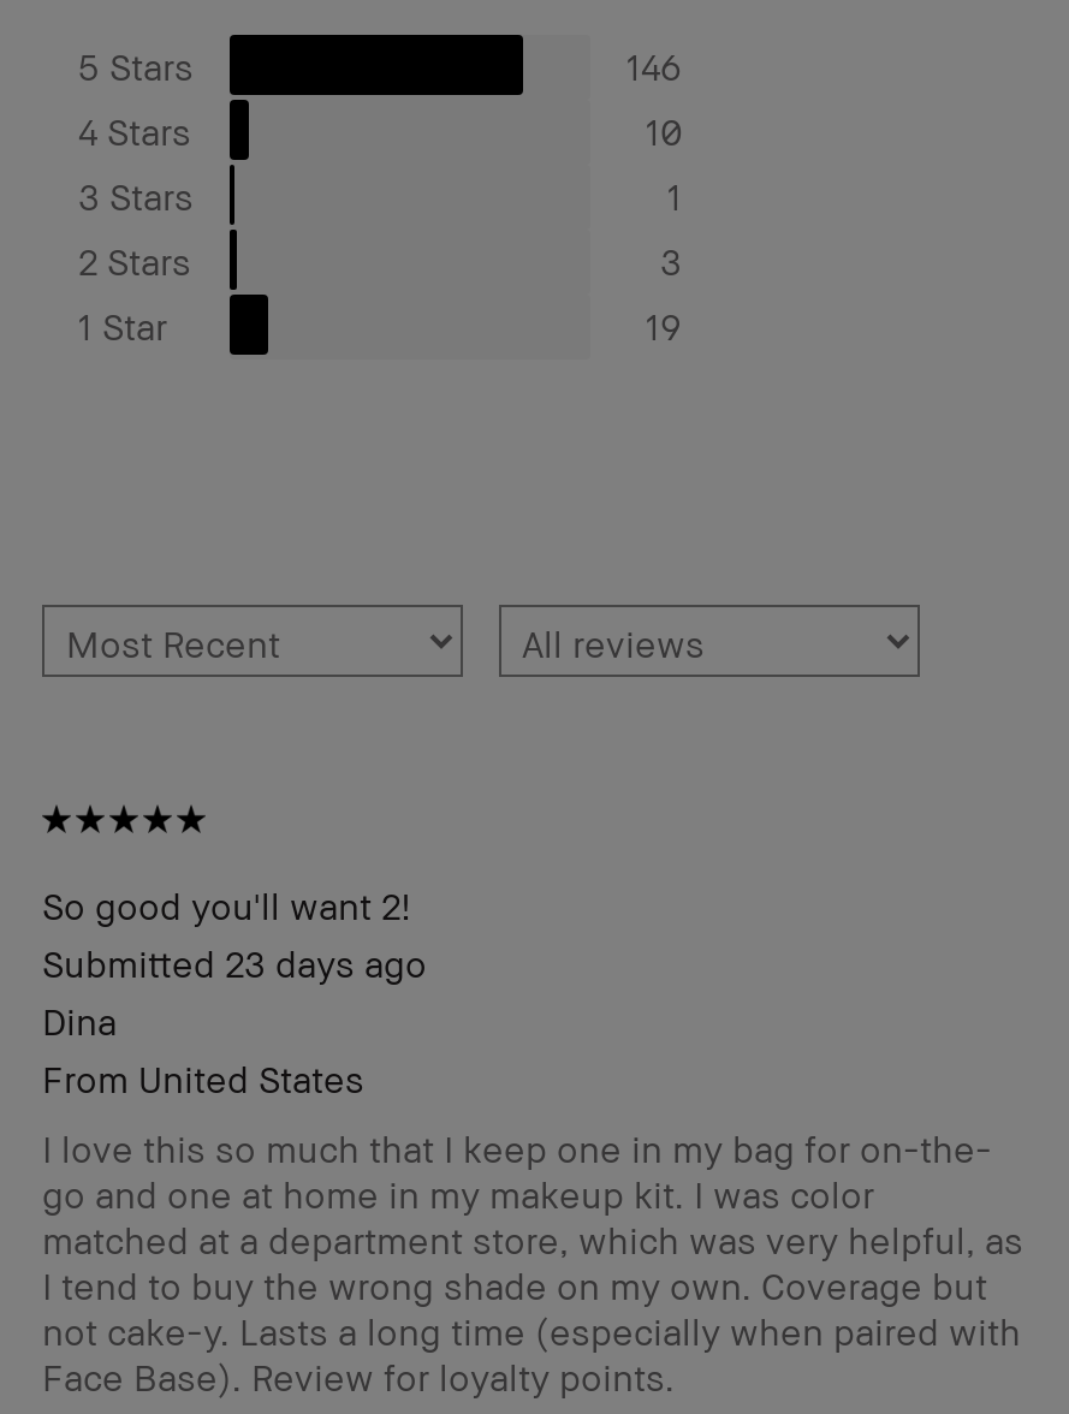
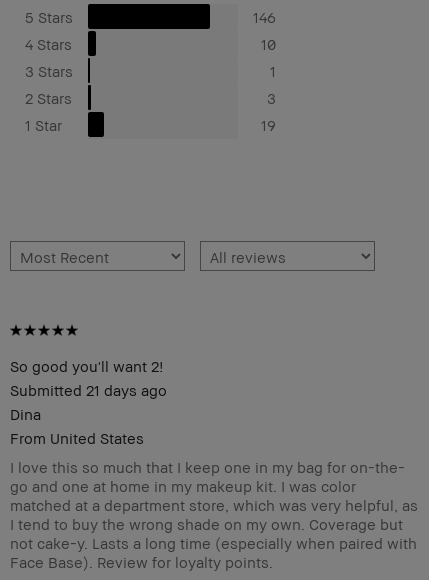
- Submitted 23 days ago
+ Submitted 21 days ago
